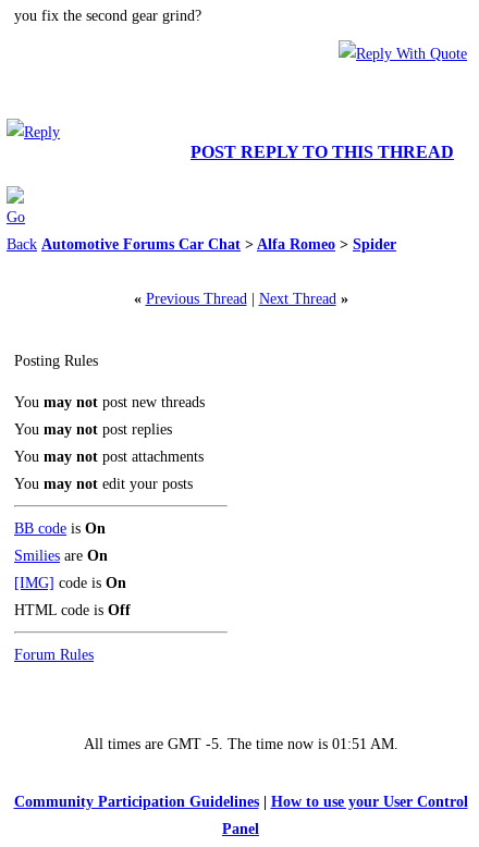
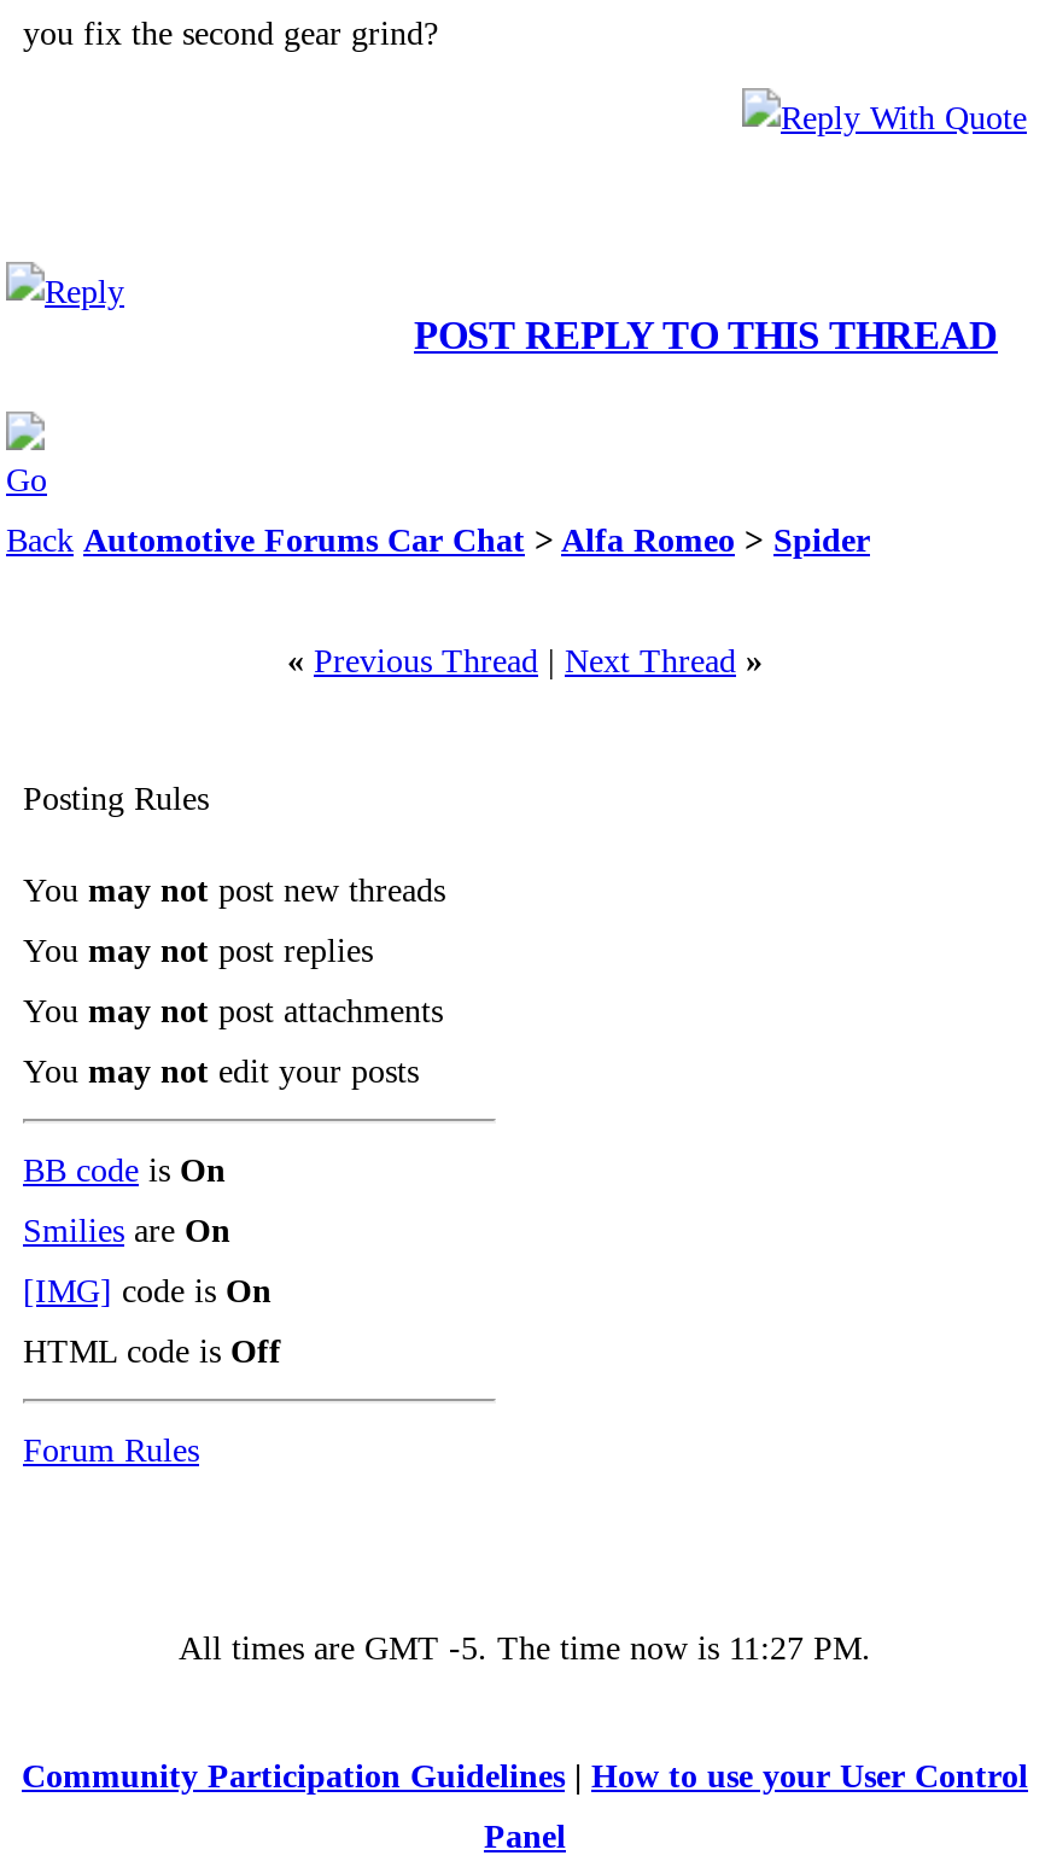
- All times are GMT -5. The time now is 01:51 AM.
+ All times are GMT -5. The time now is 11:27 PM.
